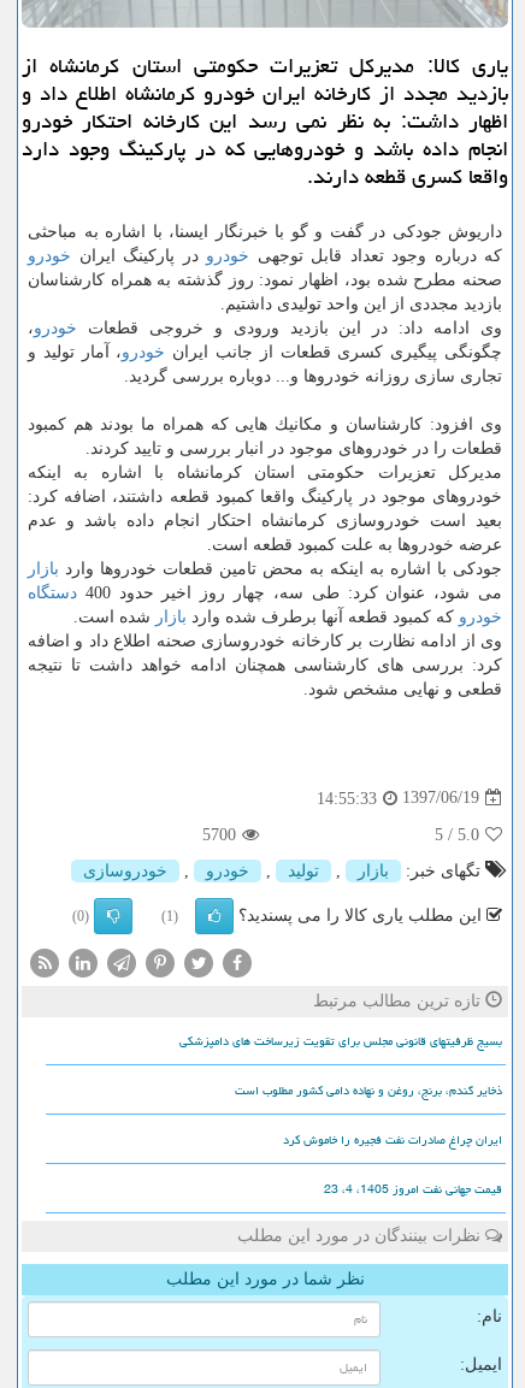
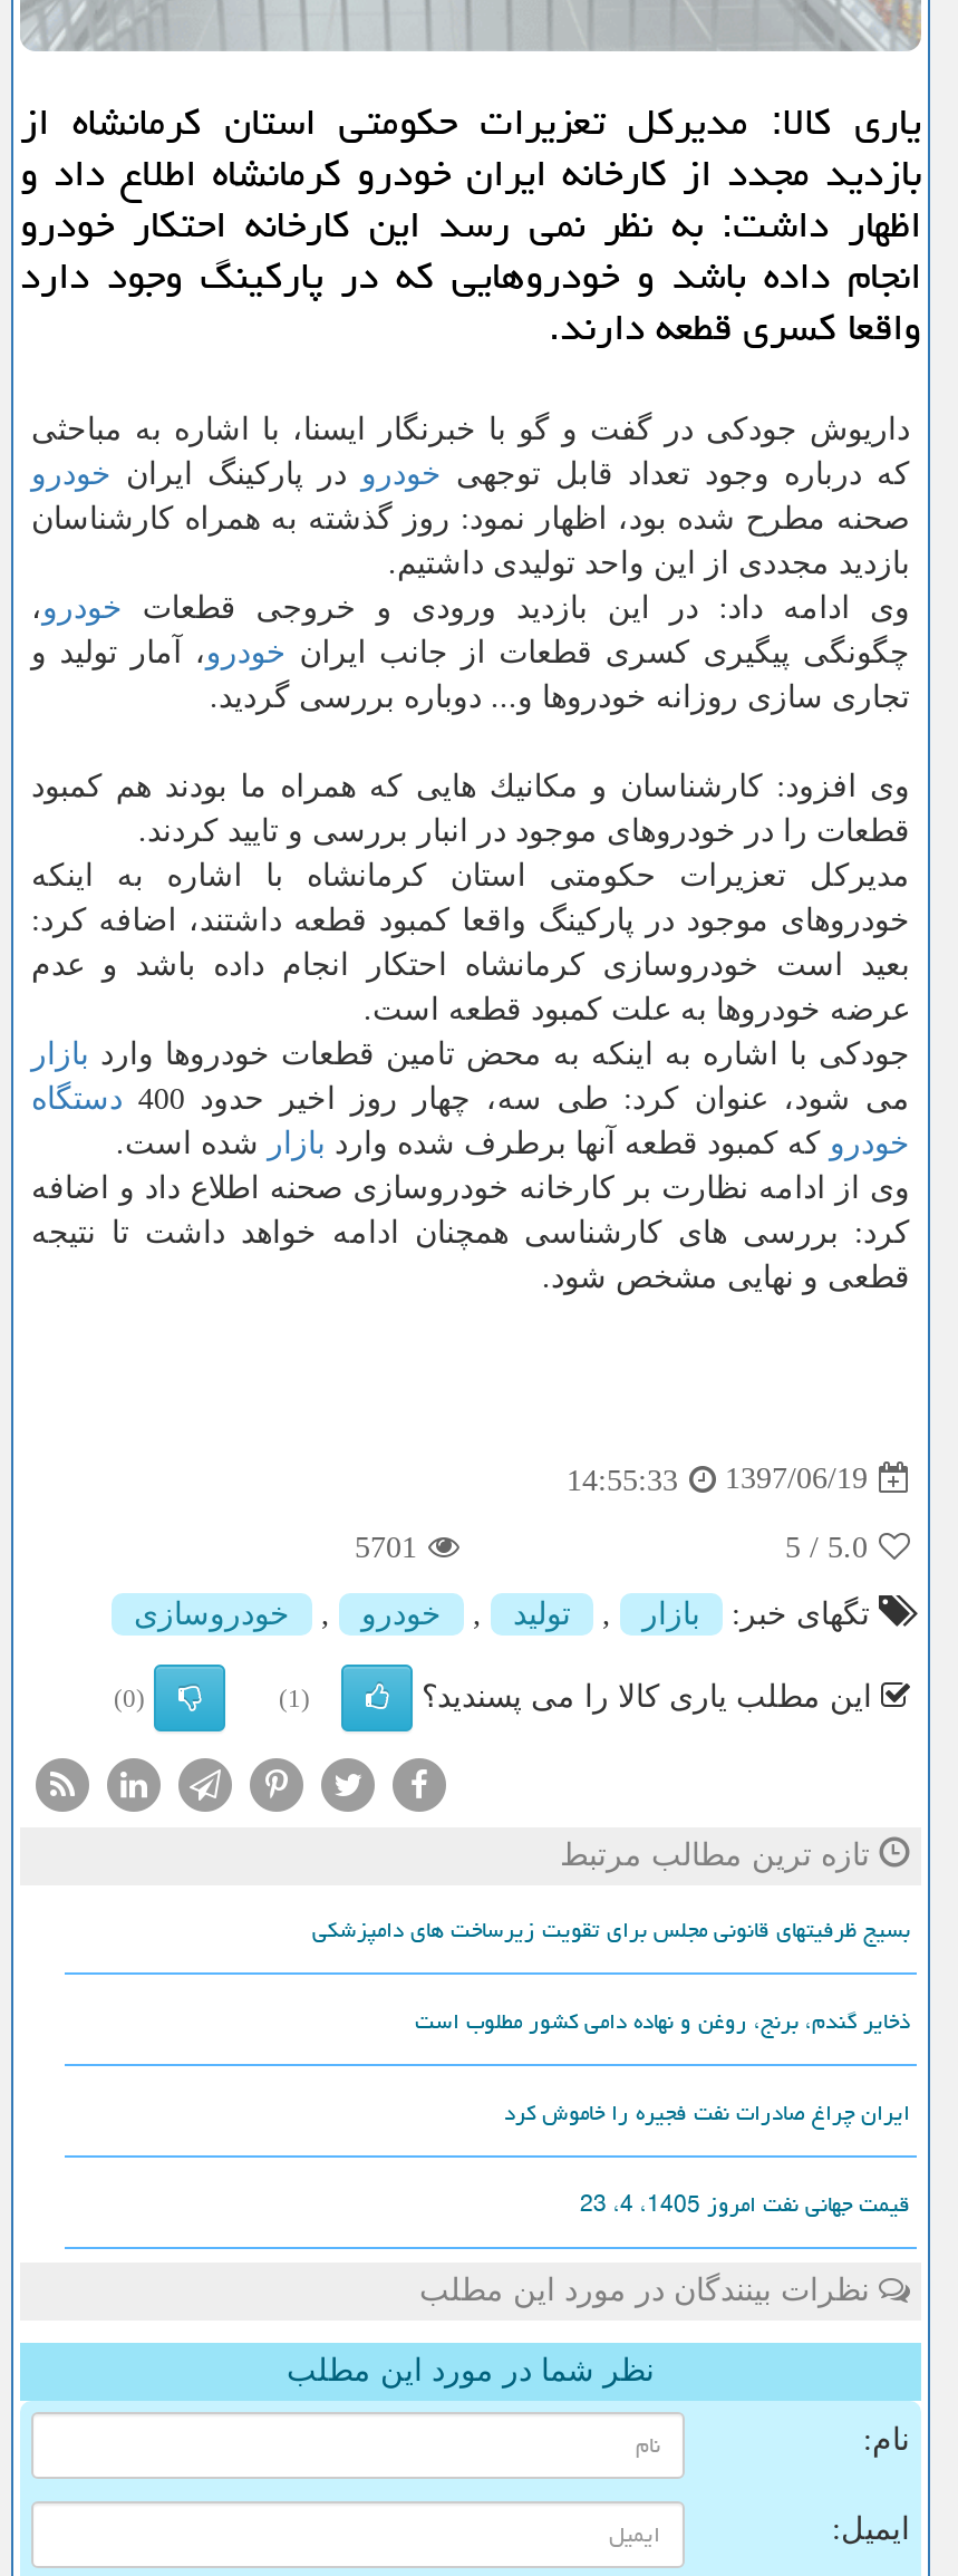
- 5700
+ 5701
